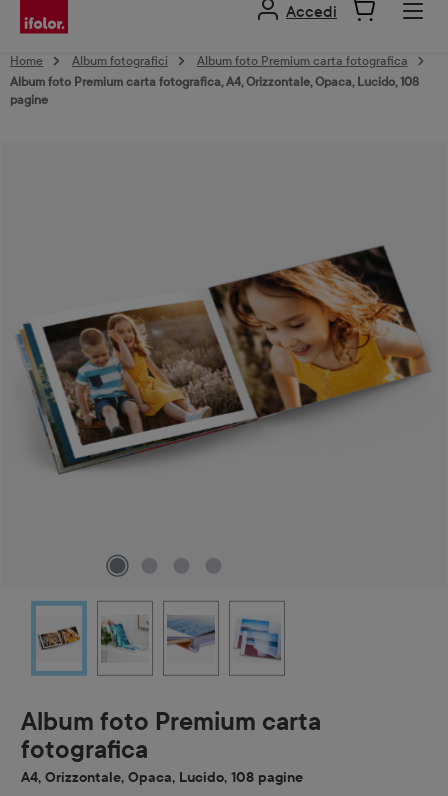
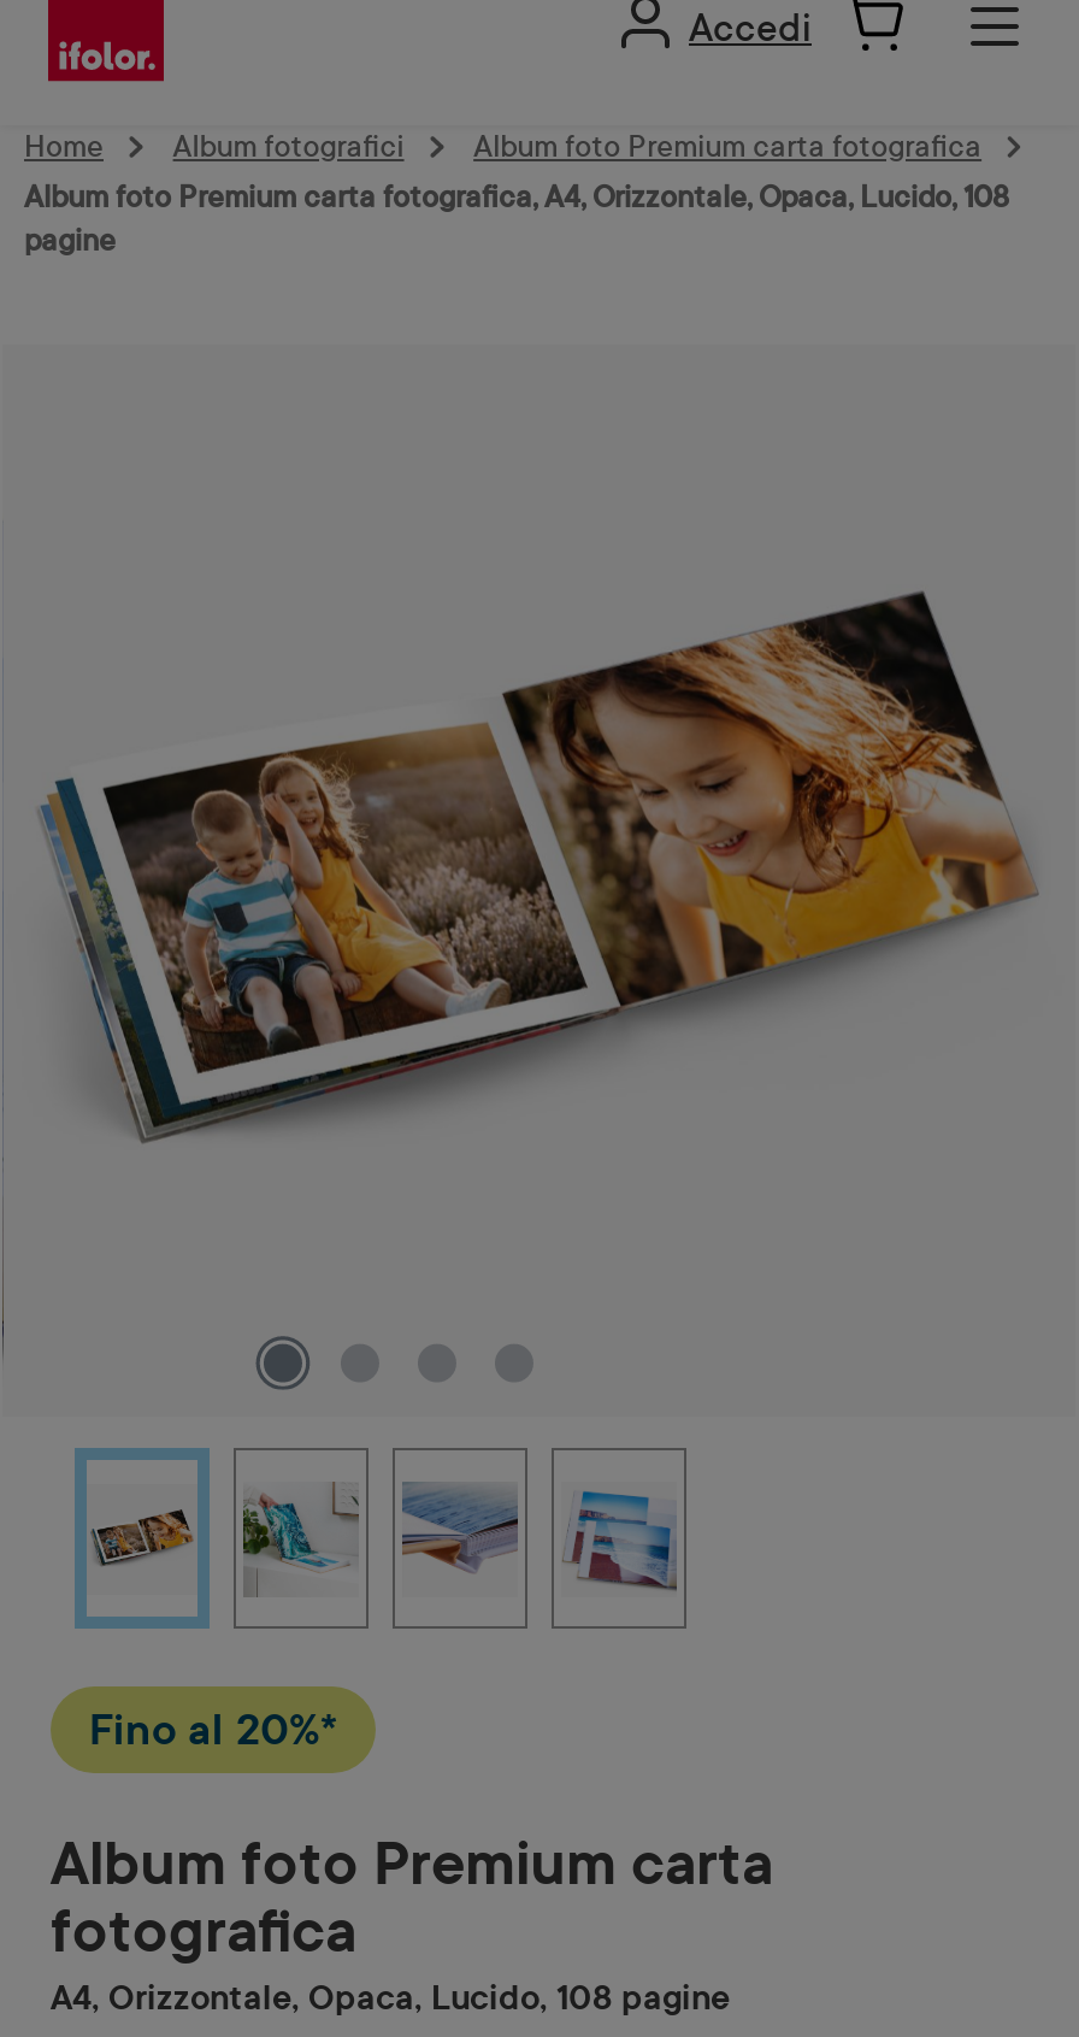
+ Fino al 20%*
